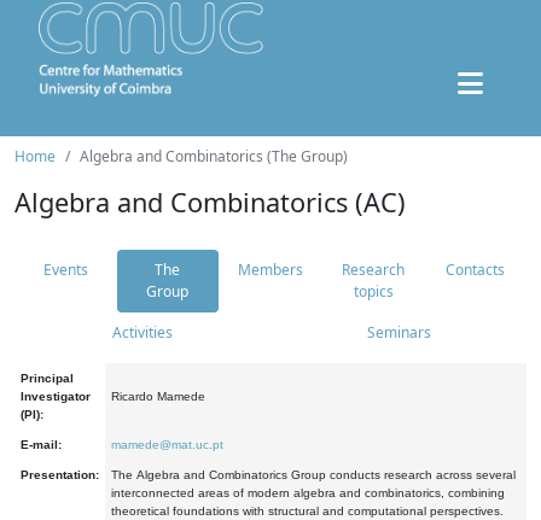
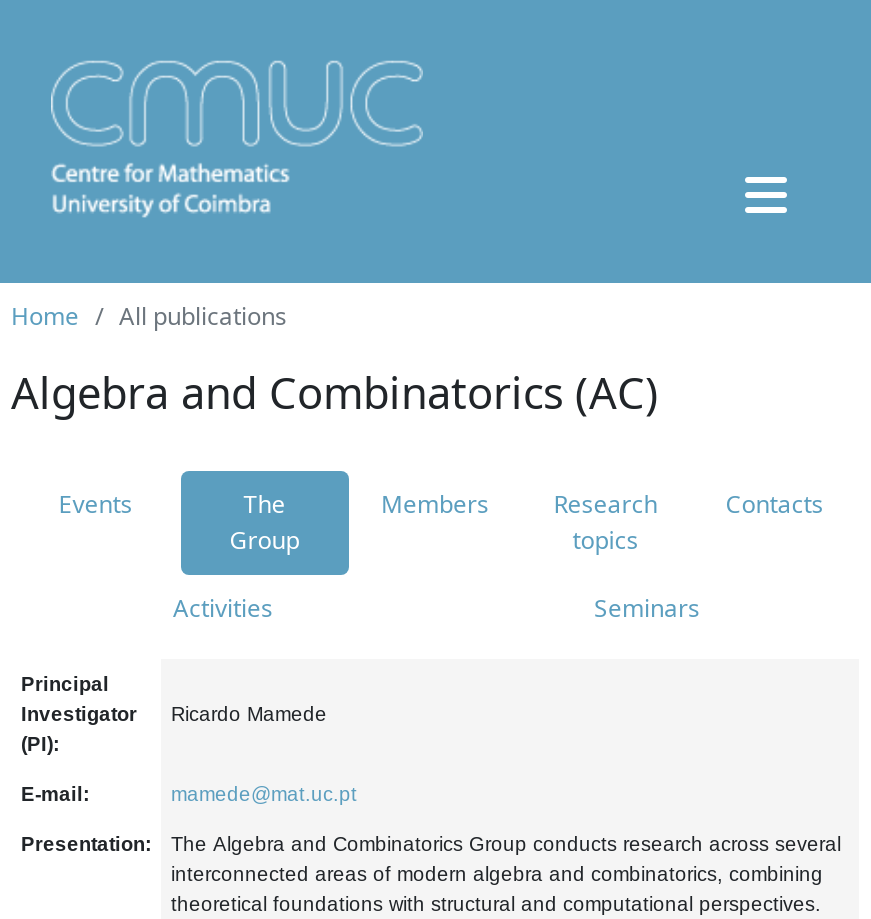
- Algebra and Combinatorics (The Group)
+ All publications
